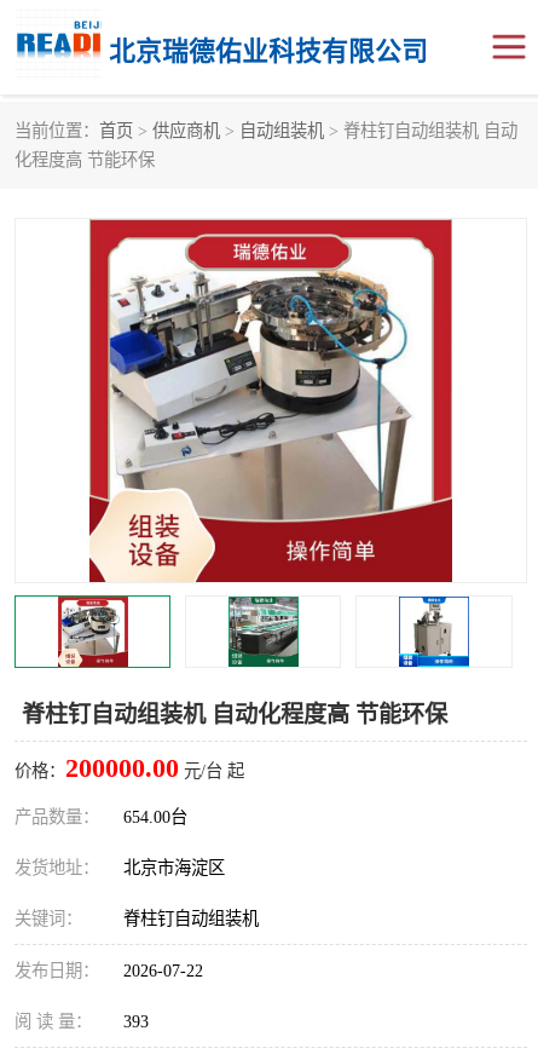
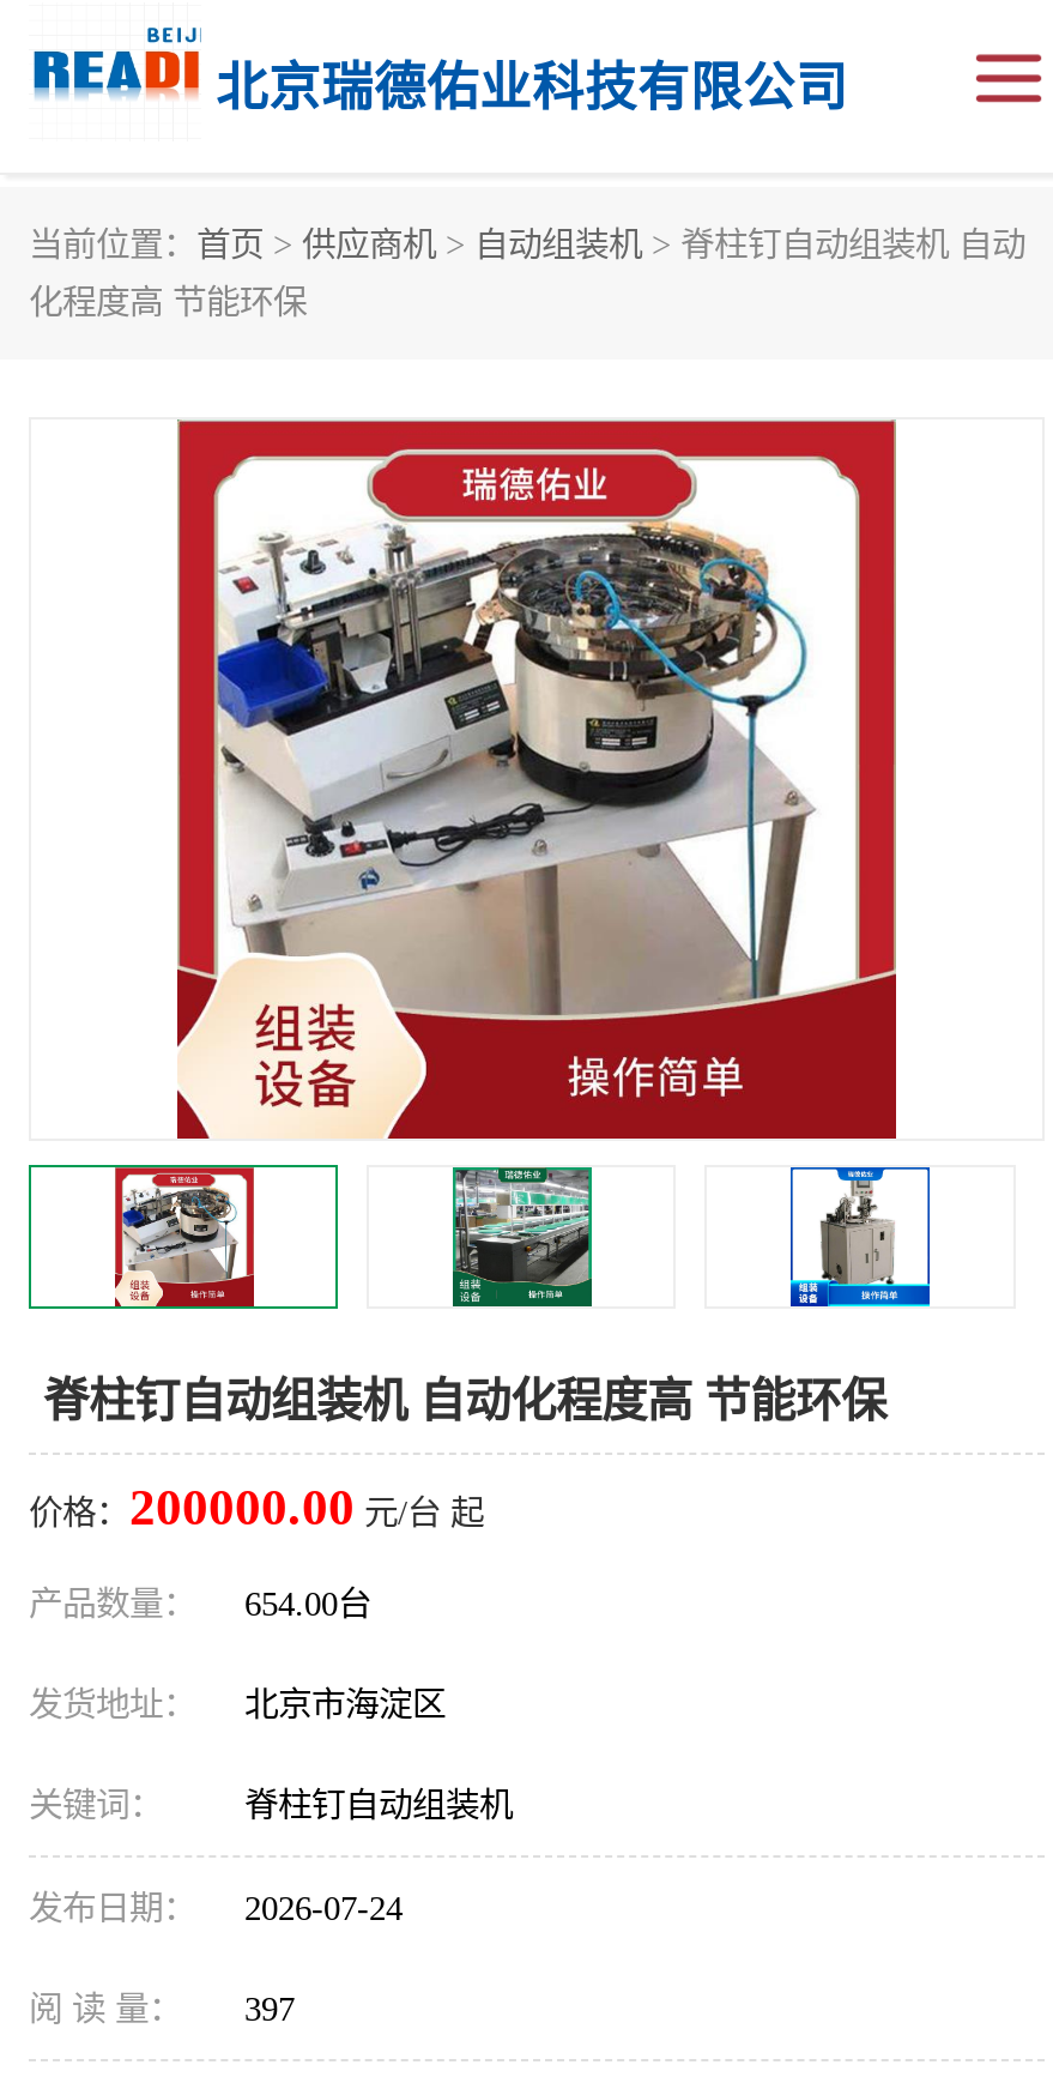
- 发布日期： 2026-07-22
+ 发布日期： 2026-07-24

- 阅 读 量： 393
+ 阅 读 量： 397
